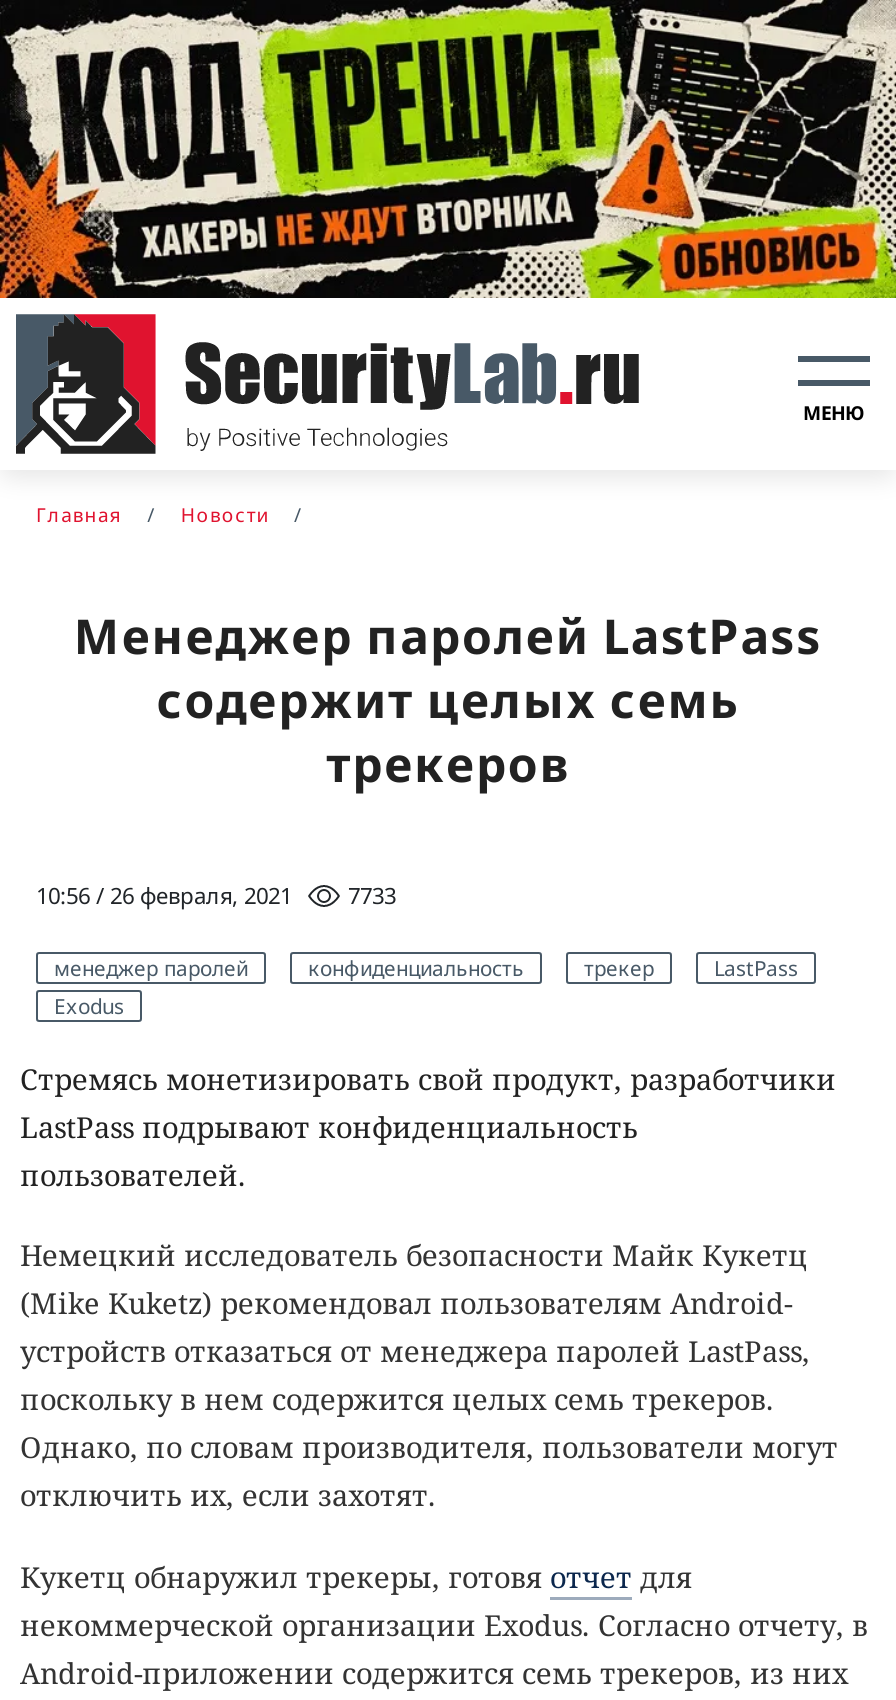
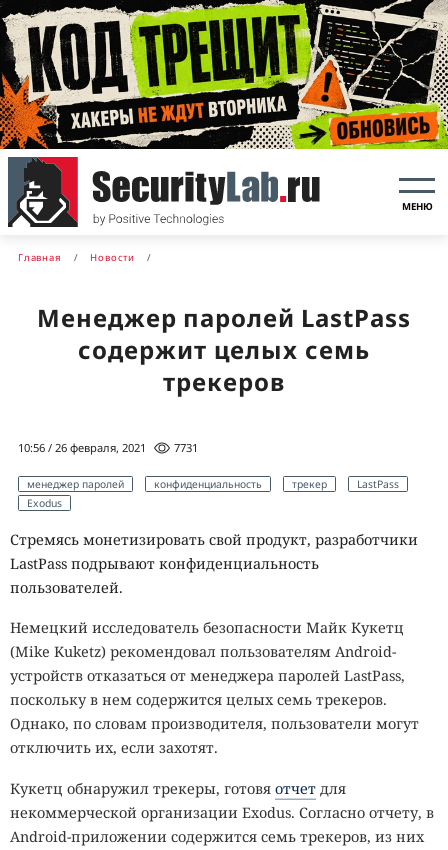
- 10:56 / 26 февраля, 2021 7733
+ 10:56 / 26 февраля, 2021 7731
